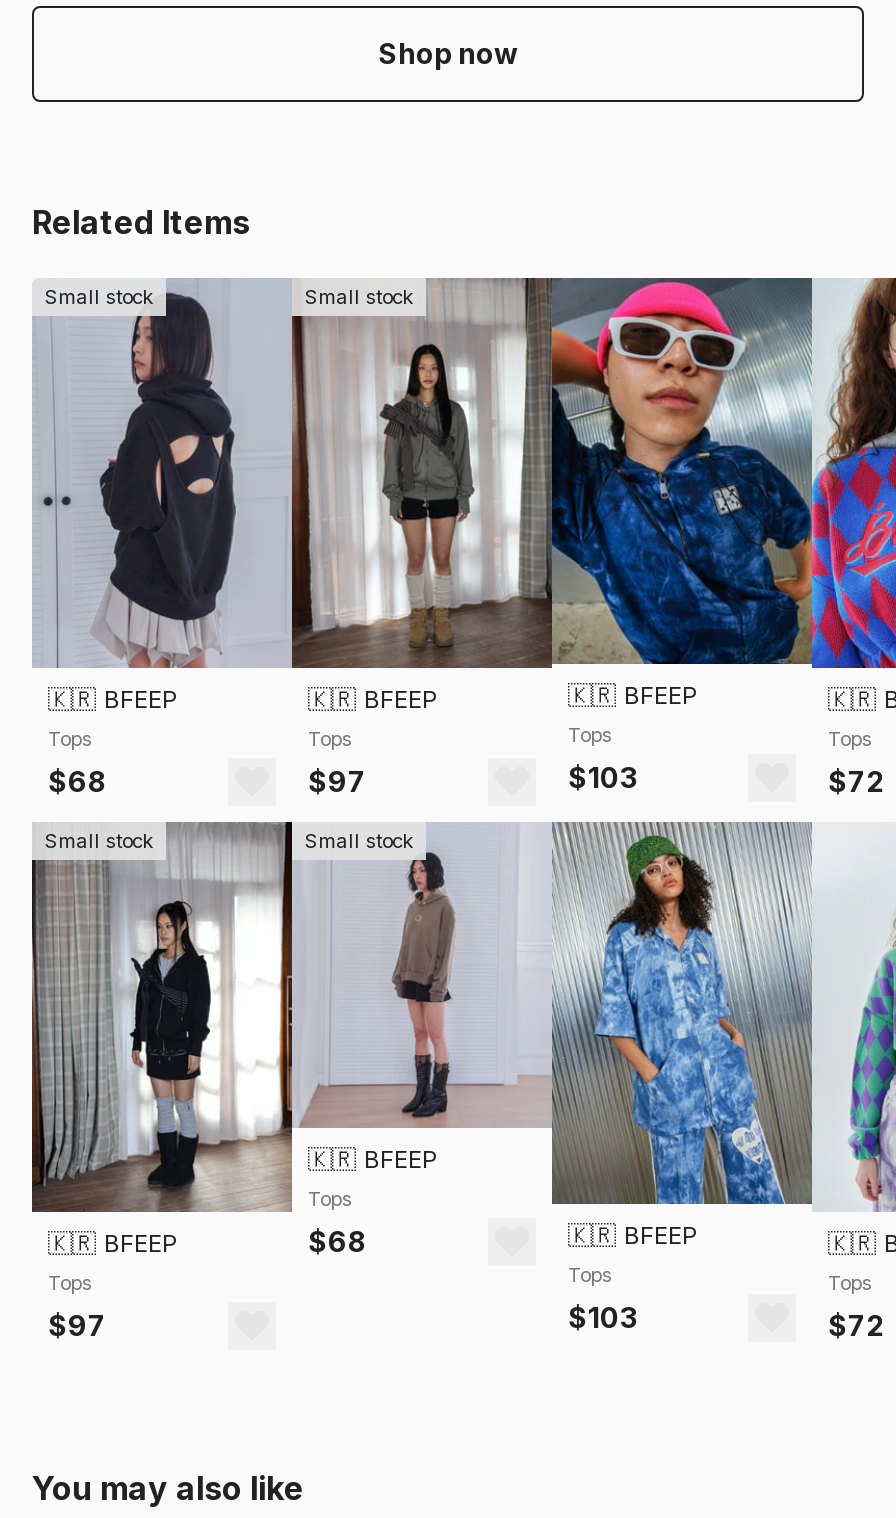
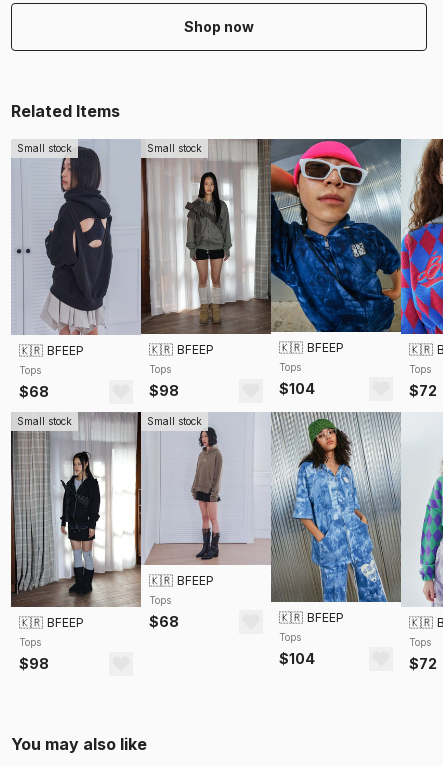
- $97
+ $98

- $103
+ $104

- $97
+ $98

- $103
+ $104
